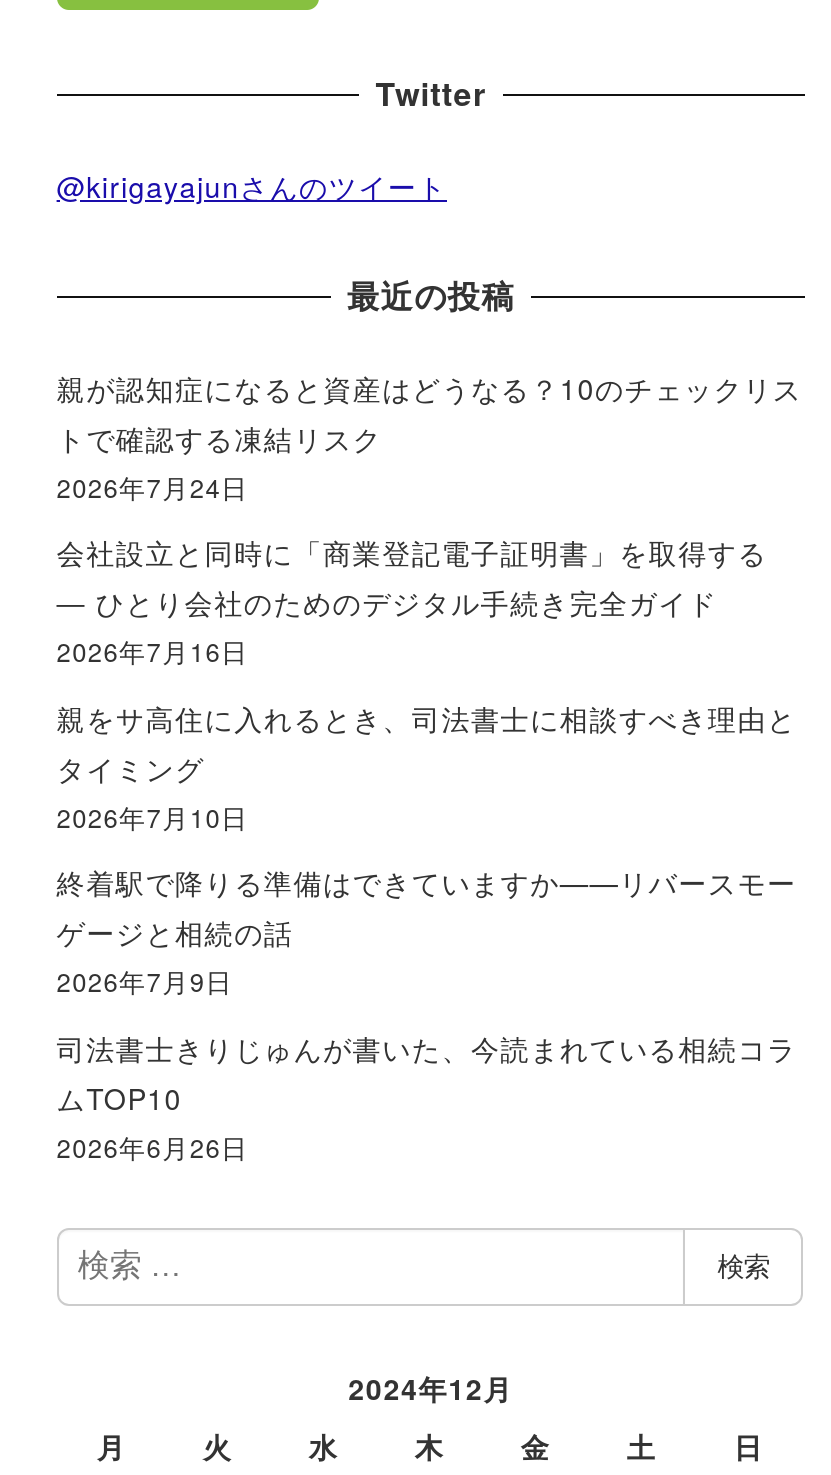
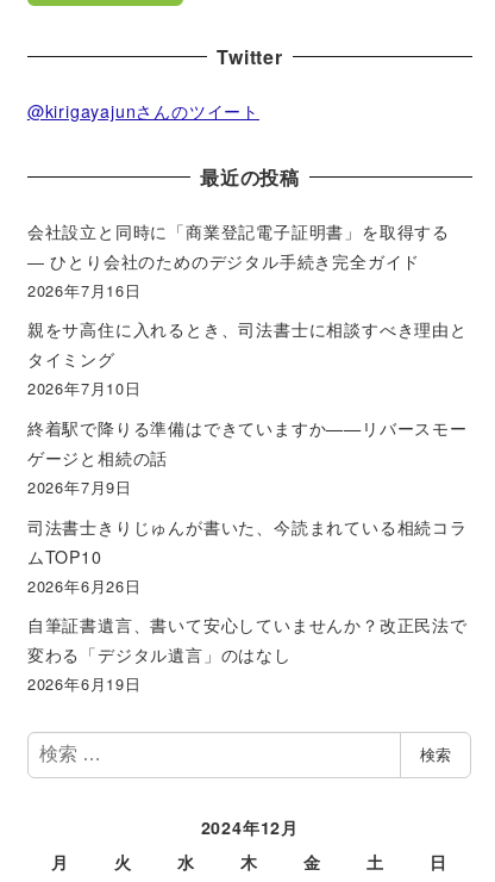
- 親が認知症になると資産はどうなる？10のチェックリス
- トで確認する凍結リスク
- 2026年7月24日

moved up: 会社設立と同時に「商業登記電子証明書」を取得する | ― ひとり会社のためのデジタル手続き完全ガイド | 2026年7月16日 | ... | ムTOP10 | 2026年6月26日

+ 自筆証書遺言、書いて安心していませんか？改正民法で
+ 変わる「デジタル遺言」のはなし
+ 2026年6月19日
